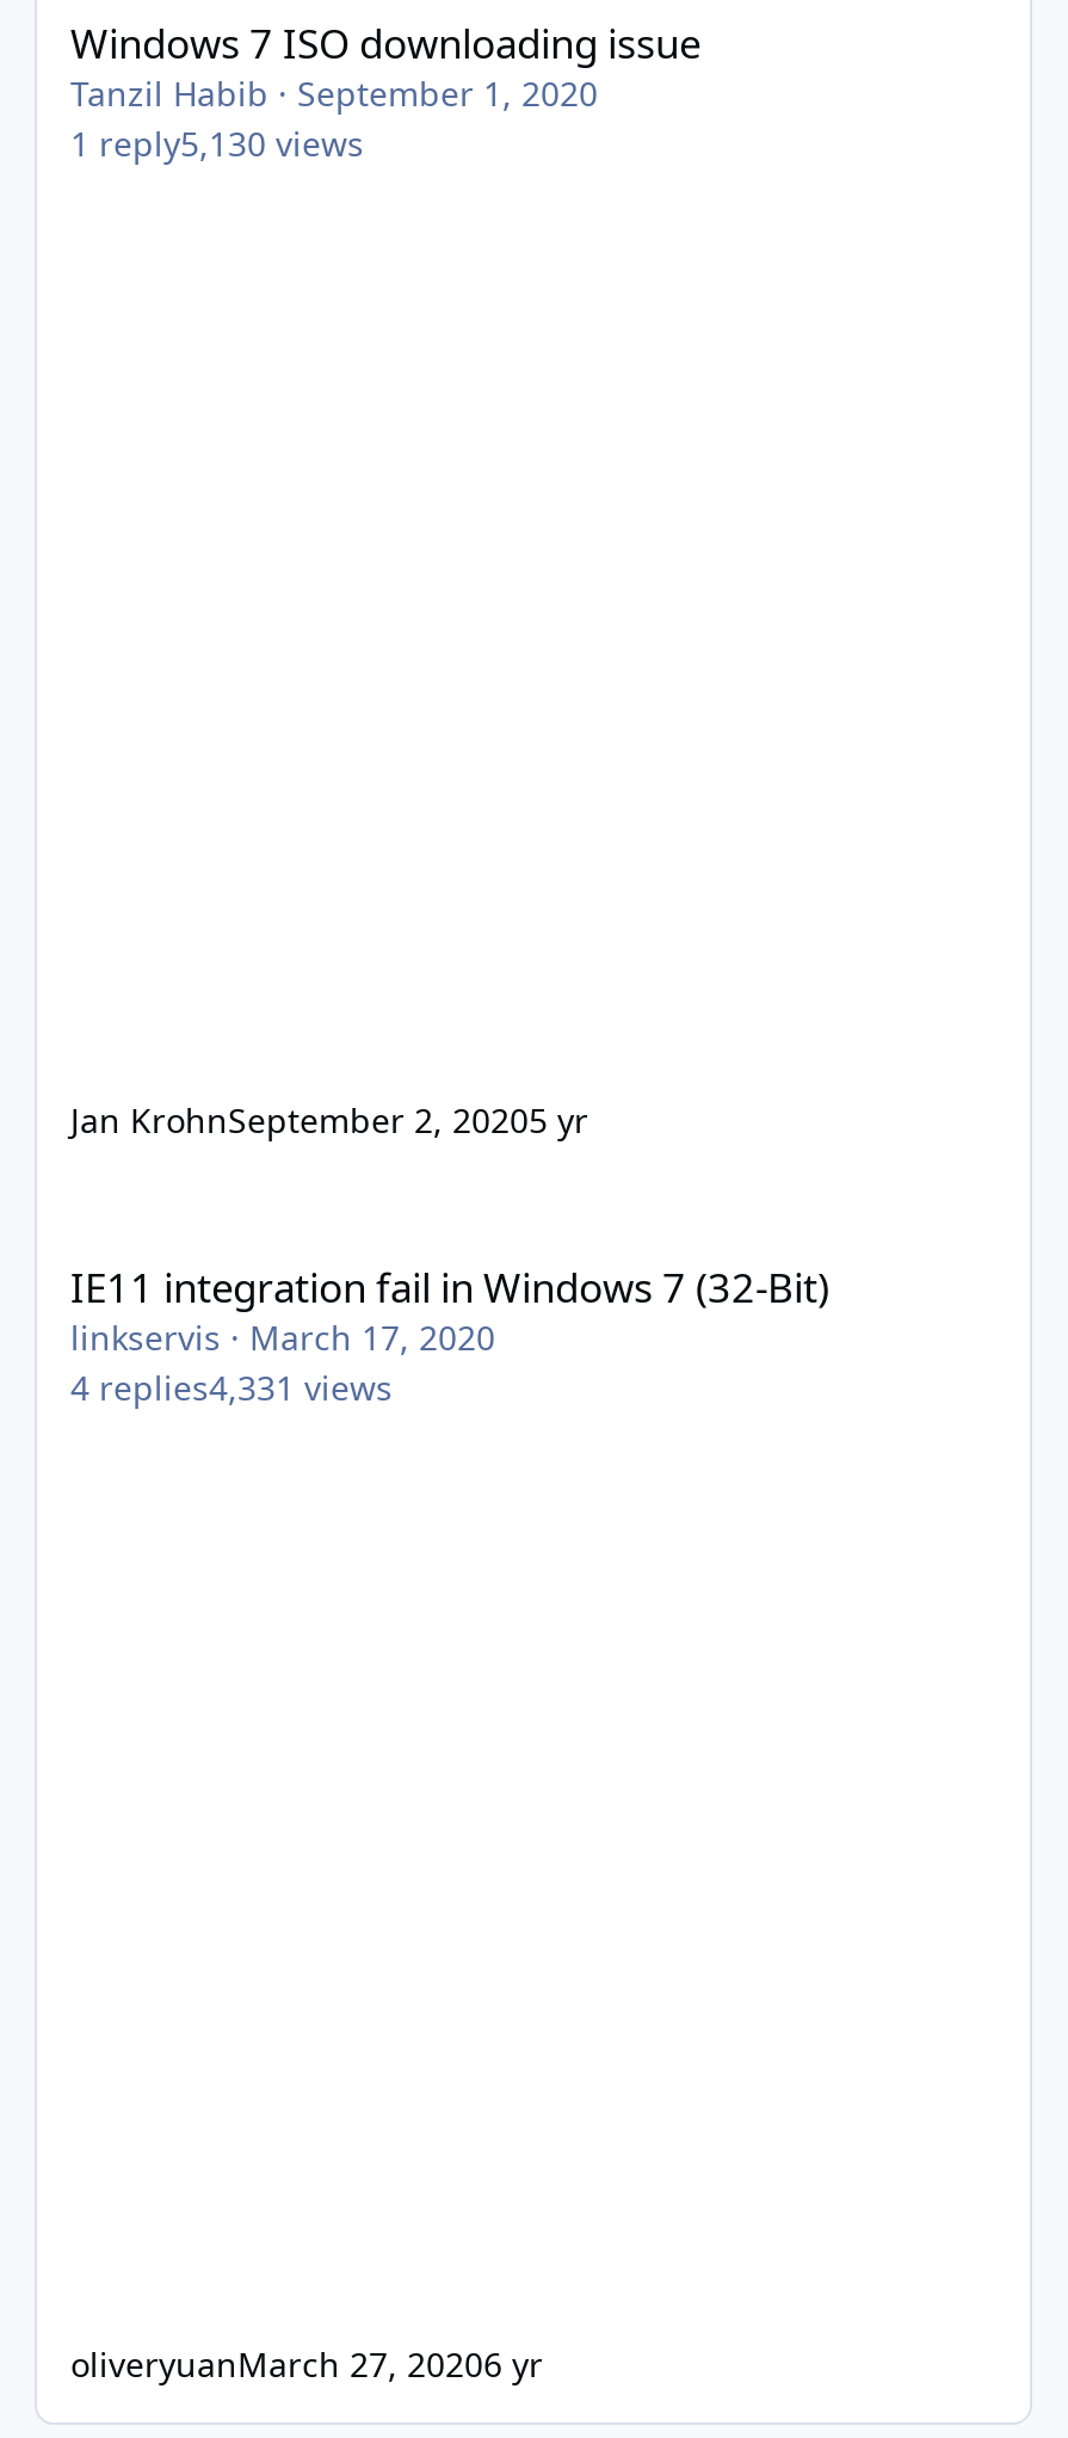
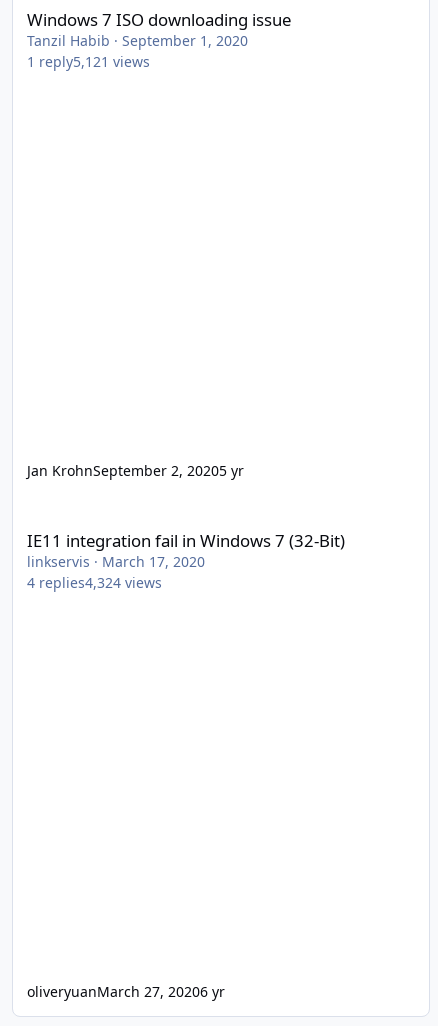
- 1 reply5,130 views
+ 1 reply5,121 views

- 4 replies4,331 views
+ 4 replies4,324 views
